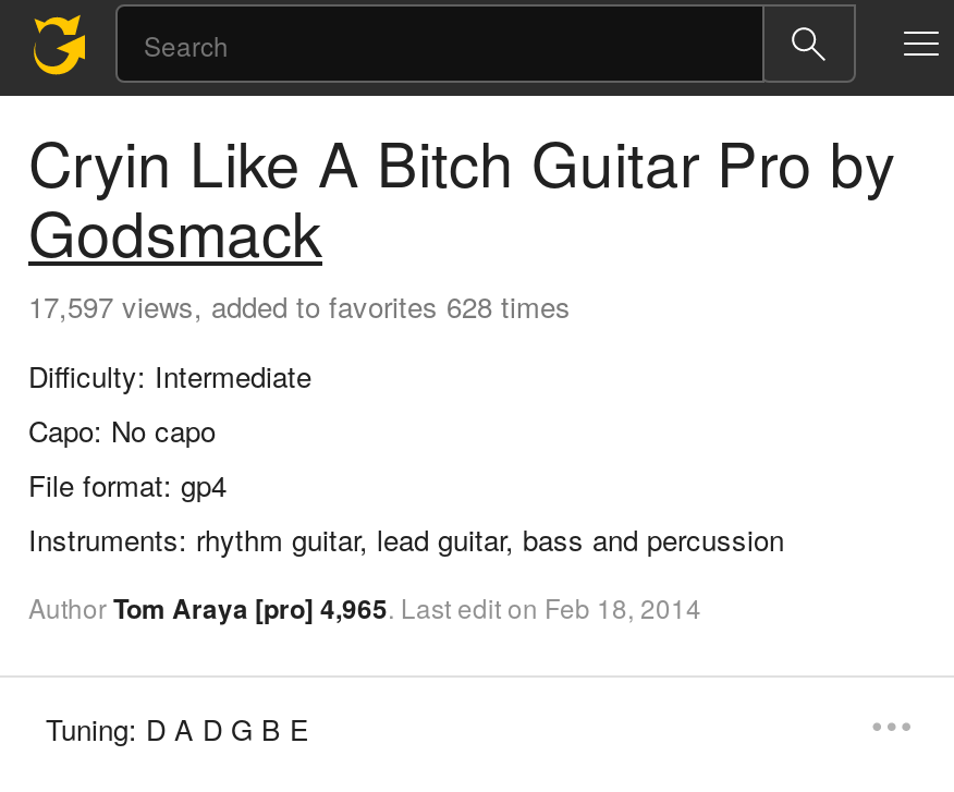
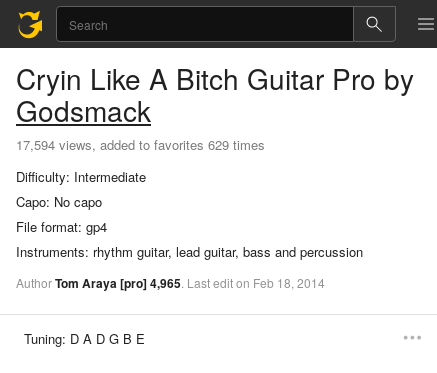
- 17,597 views, added to favorites 628 times
+ 17,594 views, added to favorites 629 times
